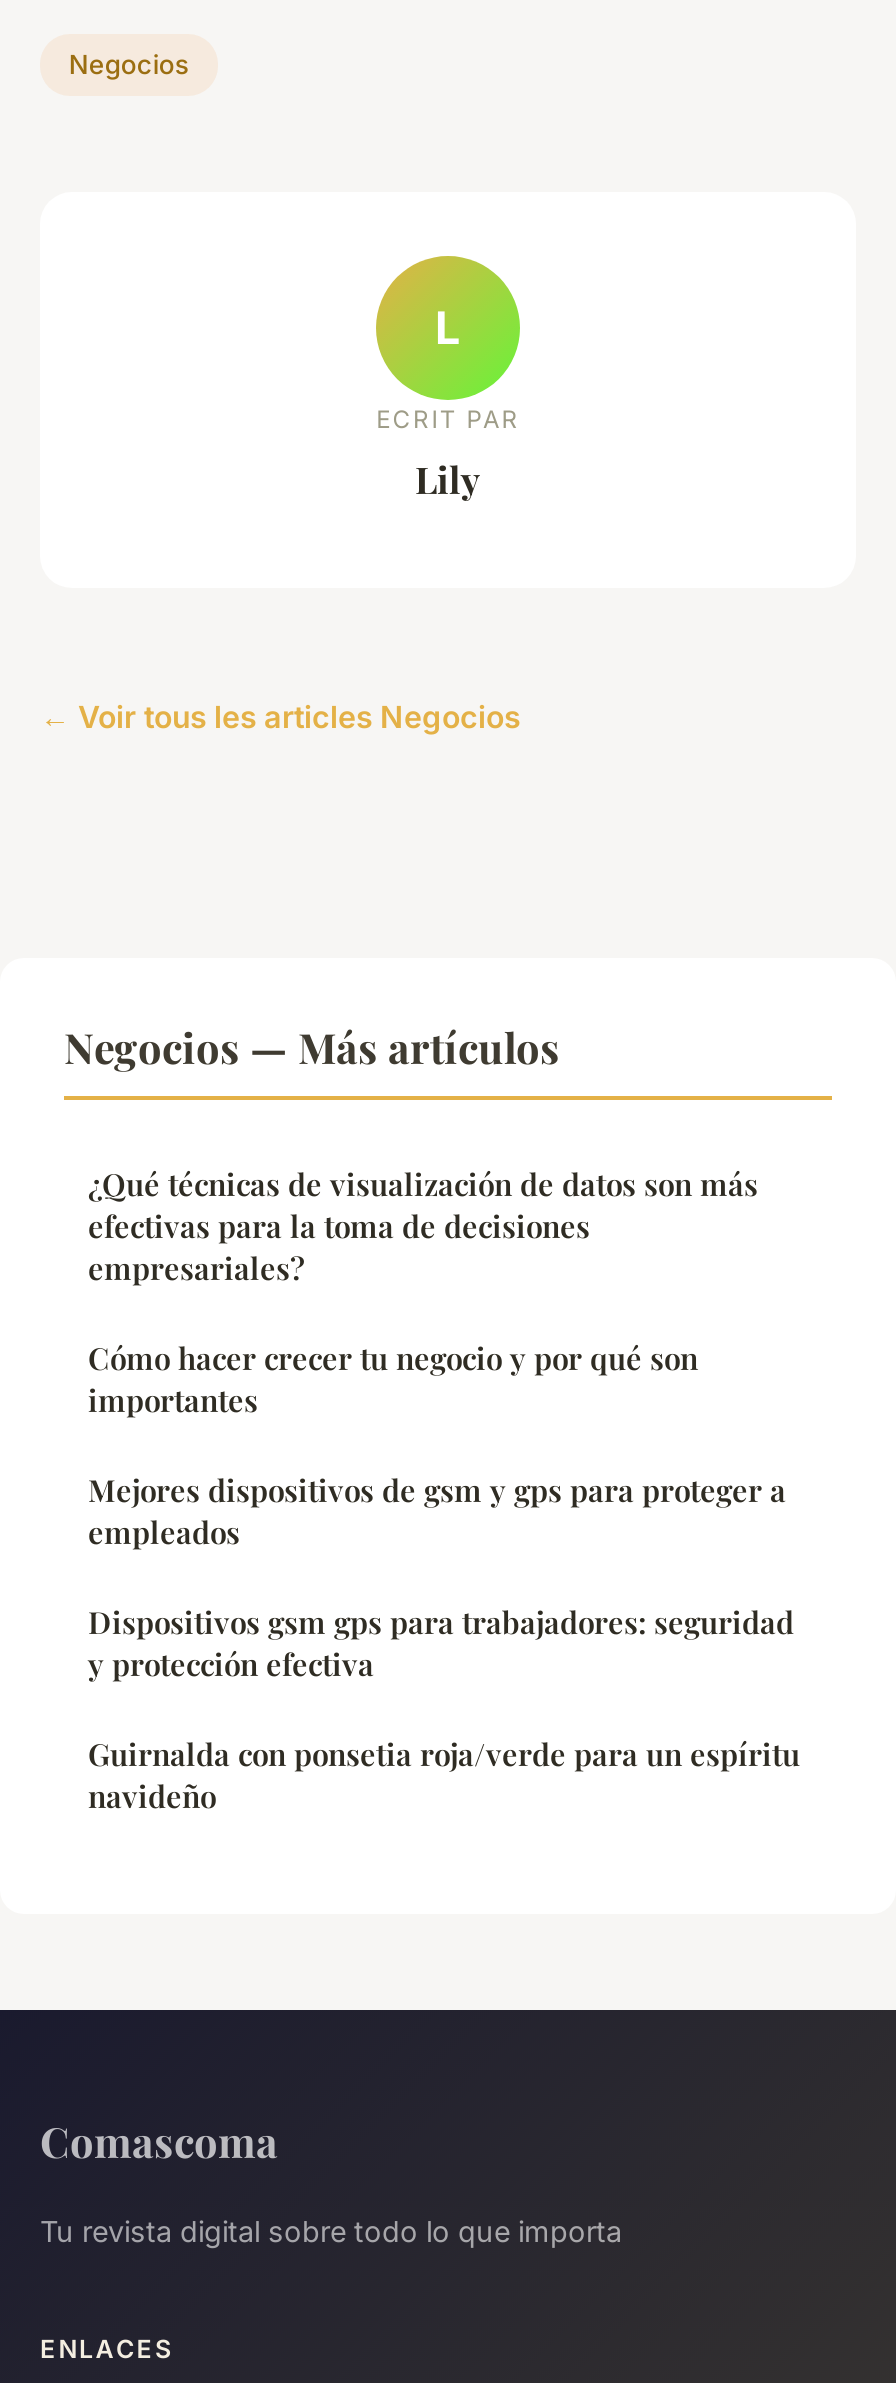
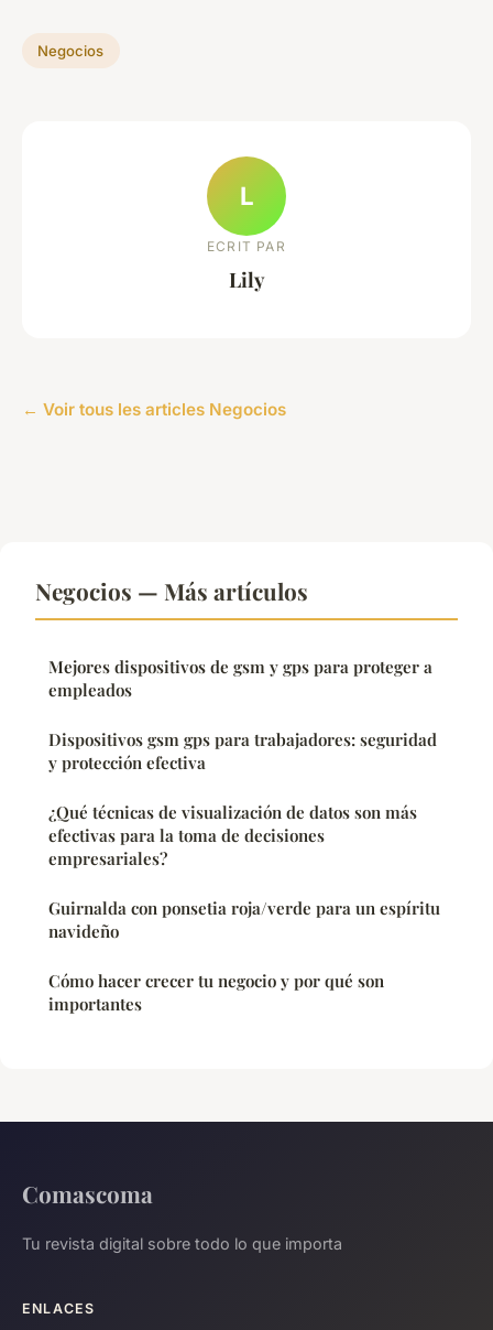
moved down: ¿Qué técnicas de visualización de datos son más | efectivas para la toma de decisiones | empresariales?

moved down: Cómo hacer crecer tu negocio y por qué son | importantes

moved up: Mejores dispositivos de gsm y gps para proteger a | empleados | Dispositivos gsm gps para trabajadores: seguridad | y protección efectiva

moved up: Guirnalda con ponsetia roja/verde para un espíritu | navideño
